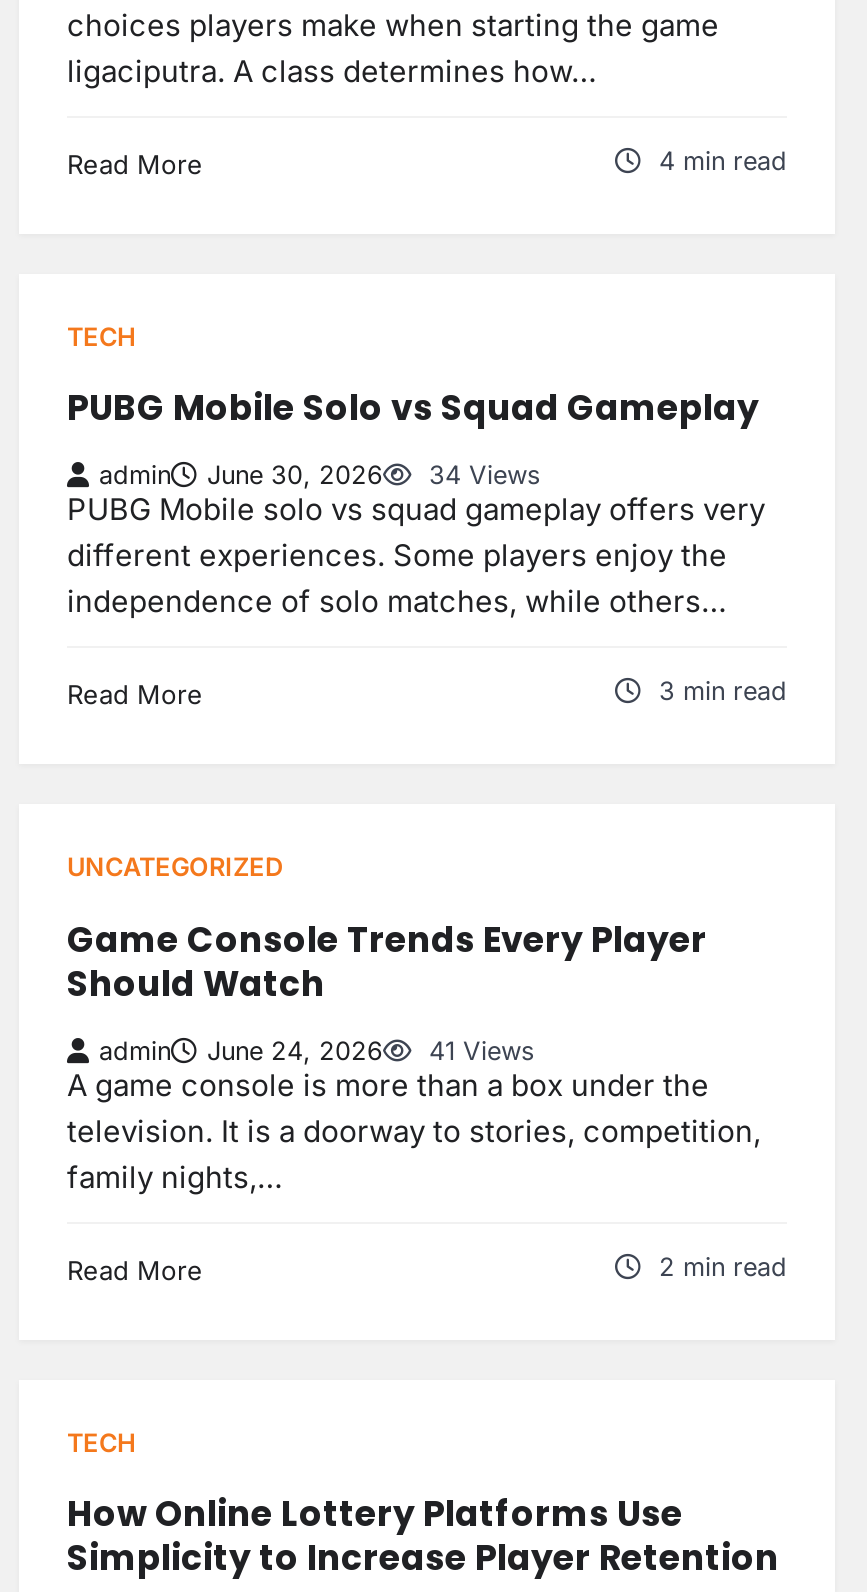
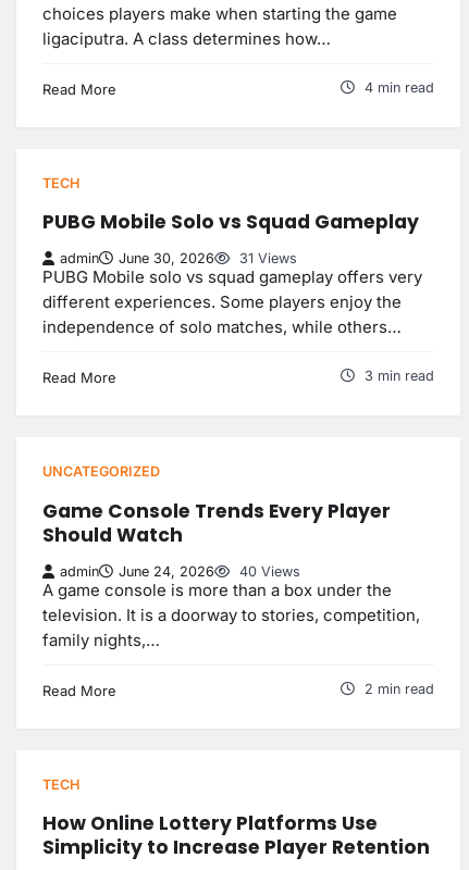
- admin June 30, 2026 34 Views
+ admin June 30, 2026 31 Views

- admin June 24, 2026 41 Views
+ admin June 24, 2026 40 Views
